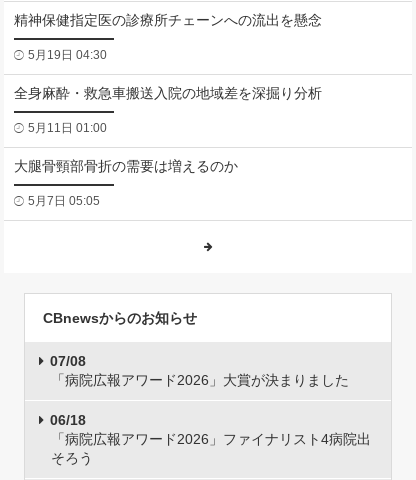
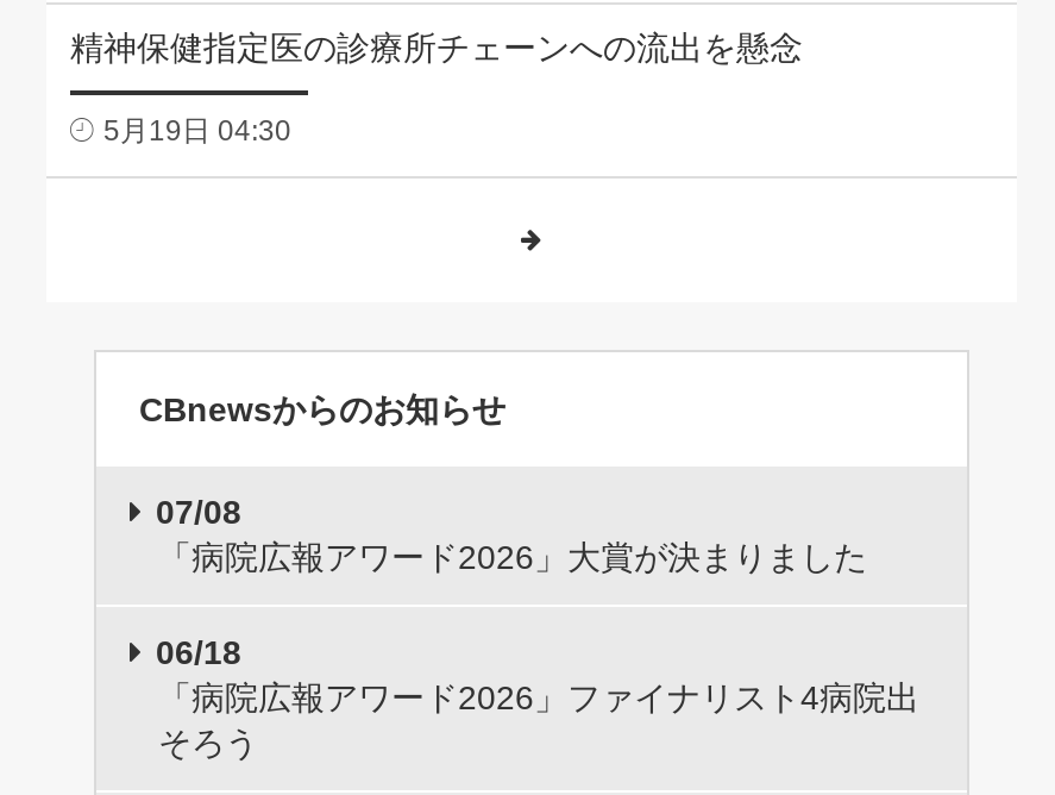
- 全身麻酔・救急車搬送入院の地域差を深掘り分析
- 5月11日 01:00
- 大腿骨頸部骨折の需要は増えるのか
- 5月7日 05:05
